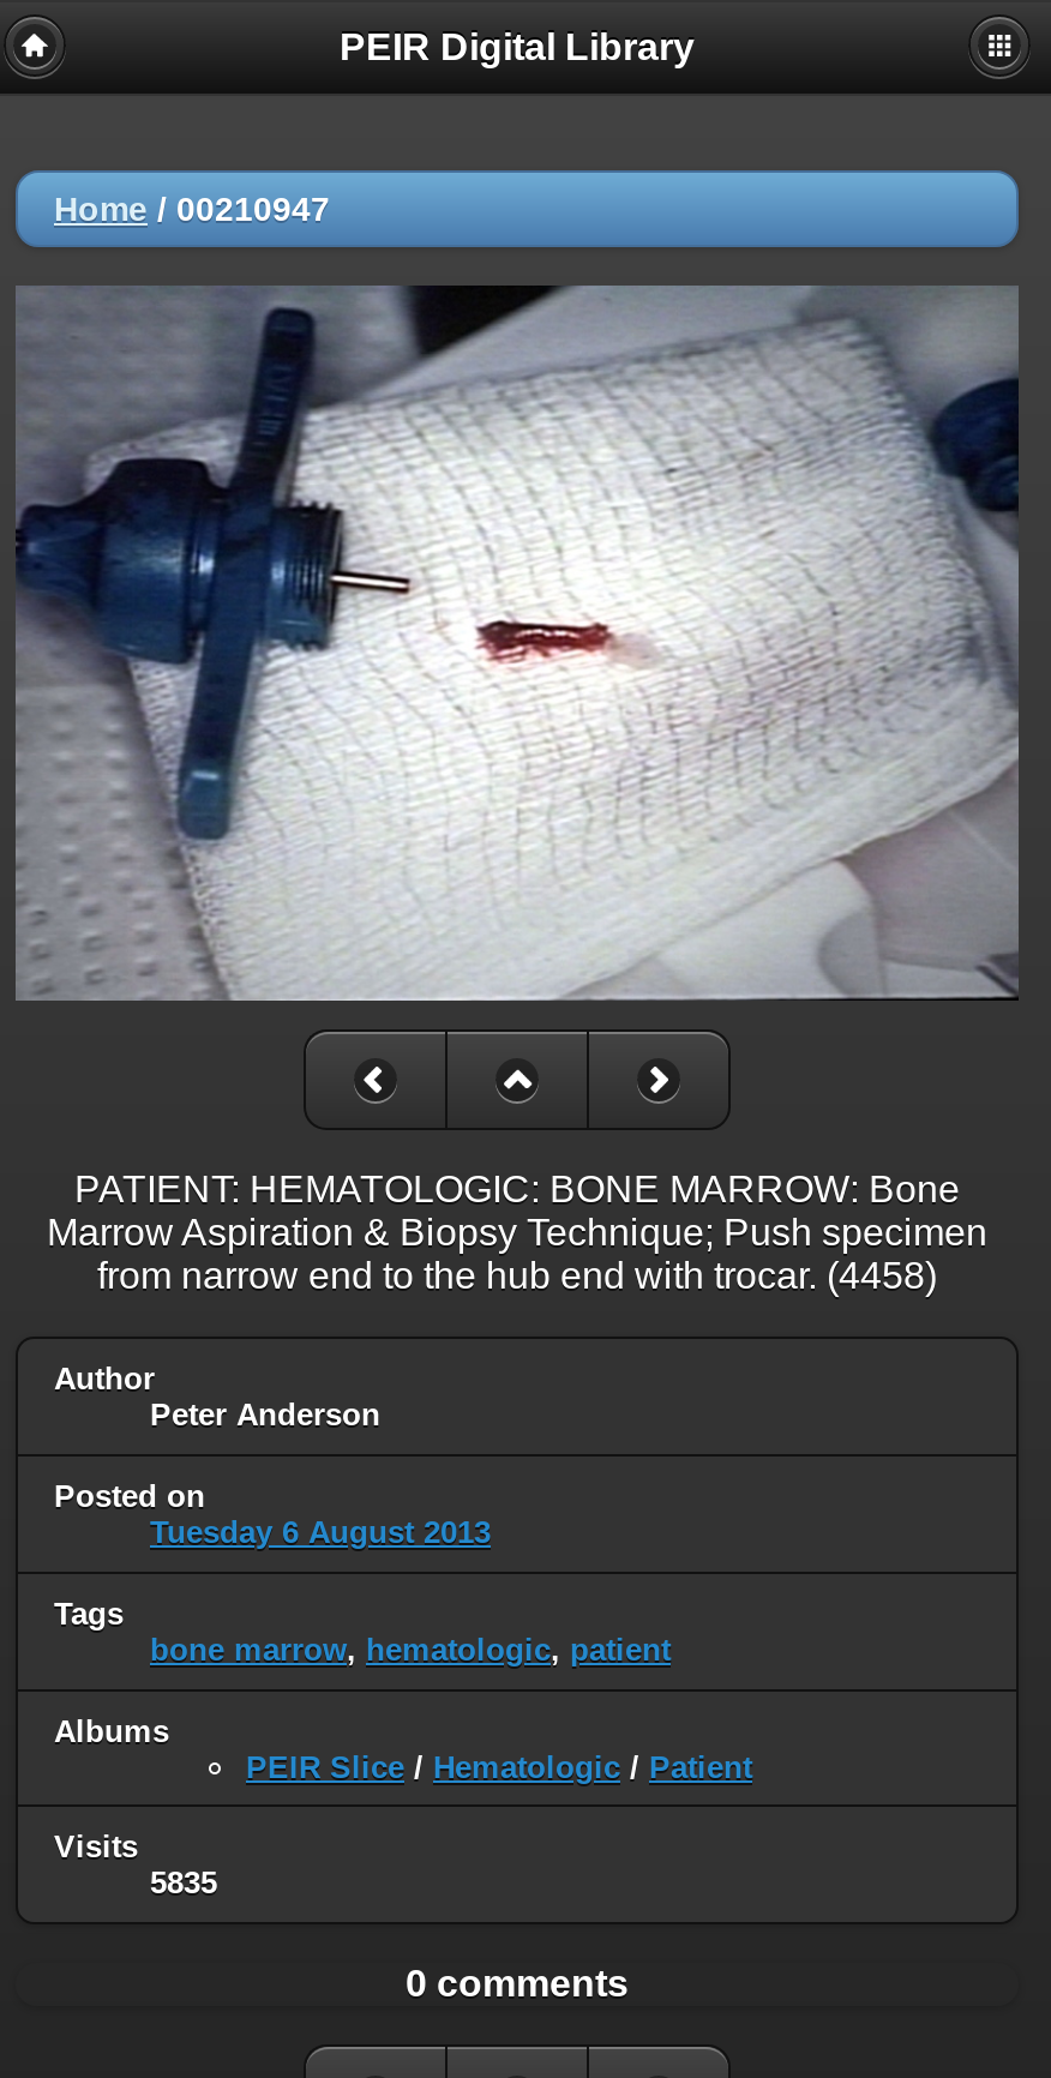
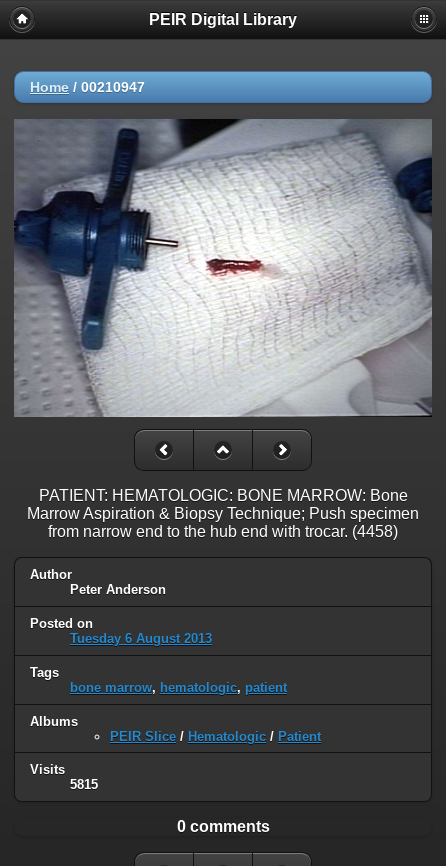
- 5835
+ 5815
